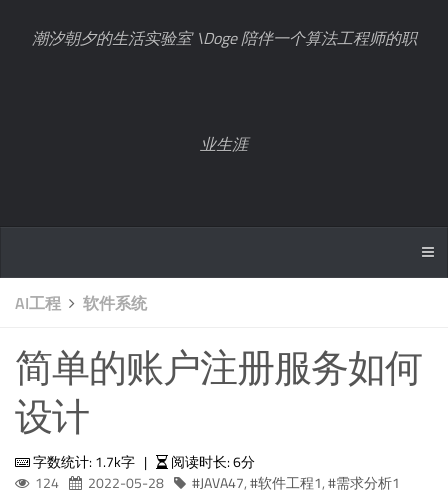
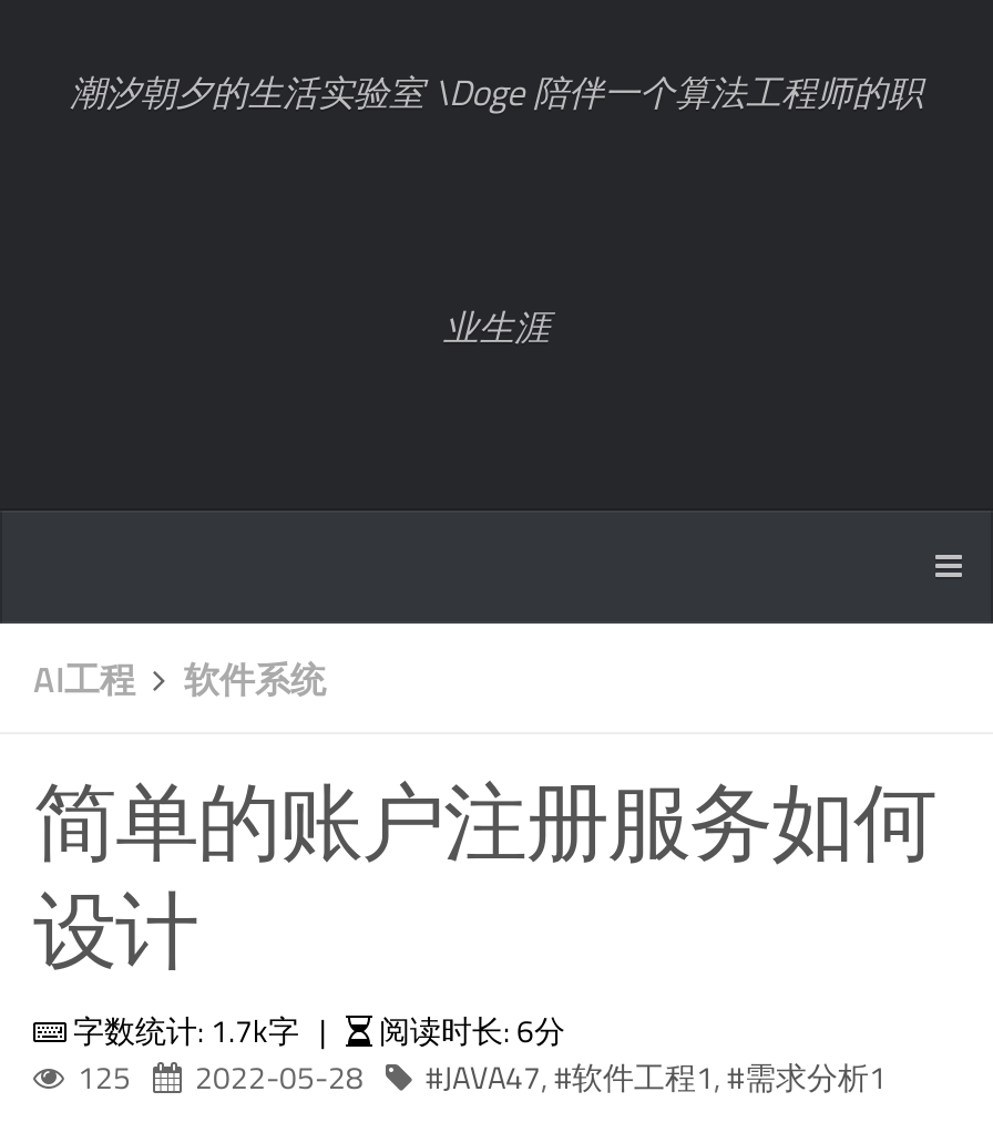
- 124 2022-05-28 JAVA47, 软件工程1, 需求分析1
+ 125 2022-05-28 JAVA47, 软件工程1, 需求分析1
